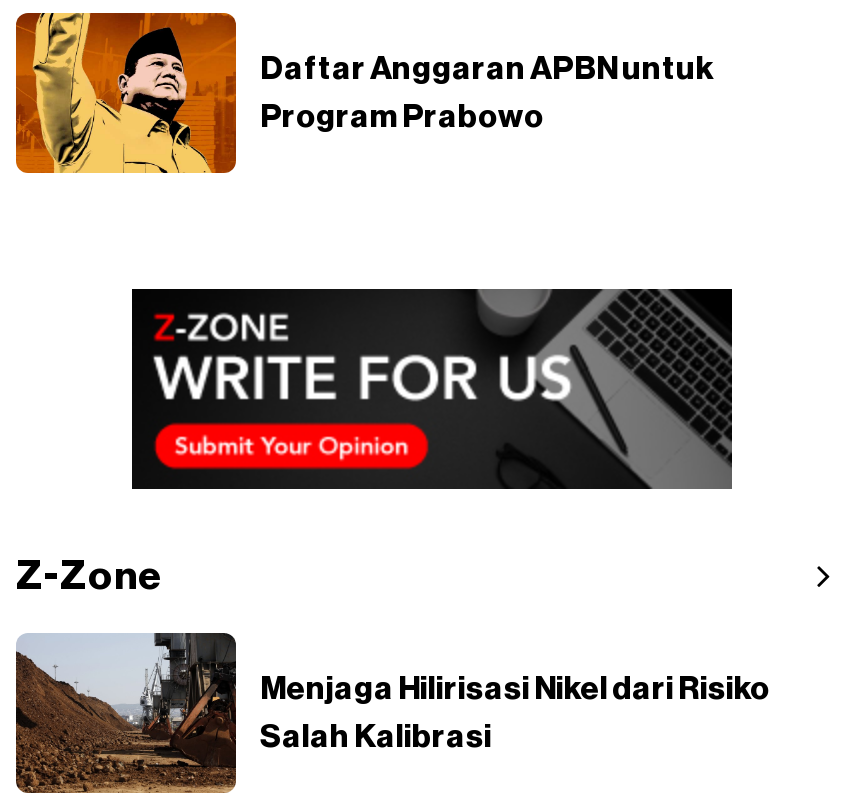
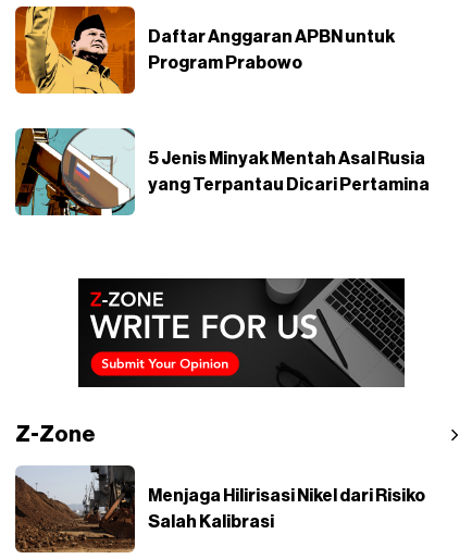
+ [image]
+ 5 Jenis Minyak Mentah Asal Rusia
+ yang Terpantau Dicari Pertamina
